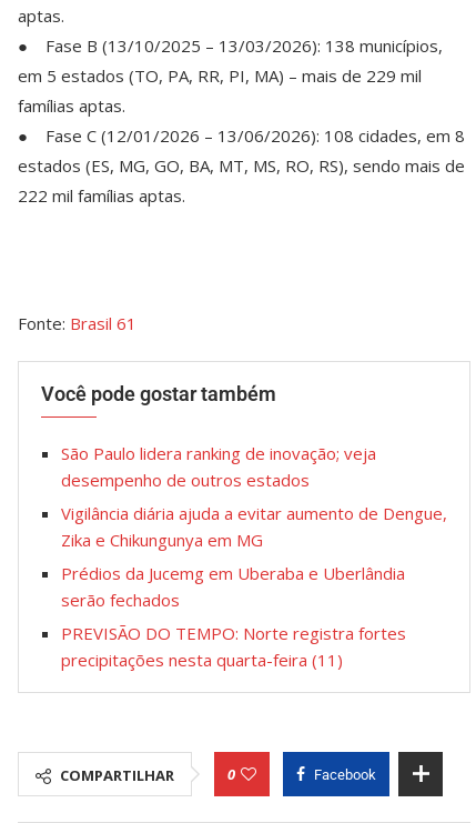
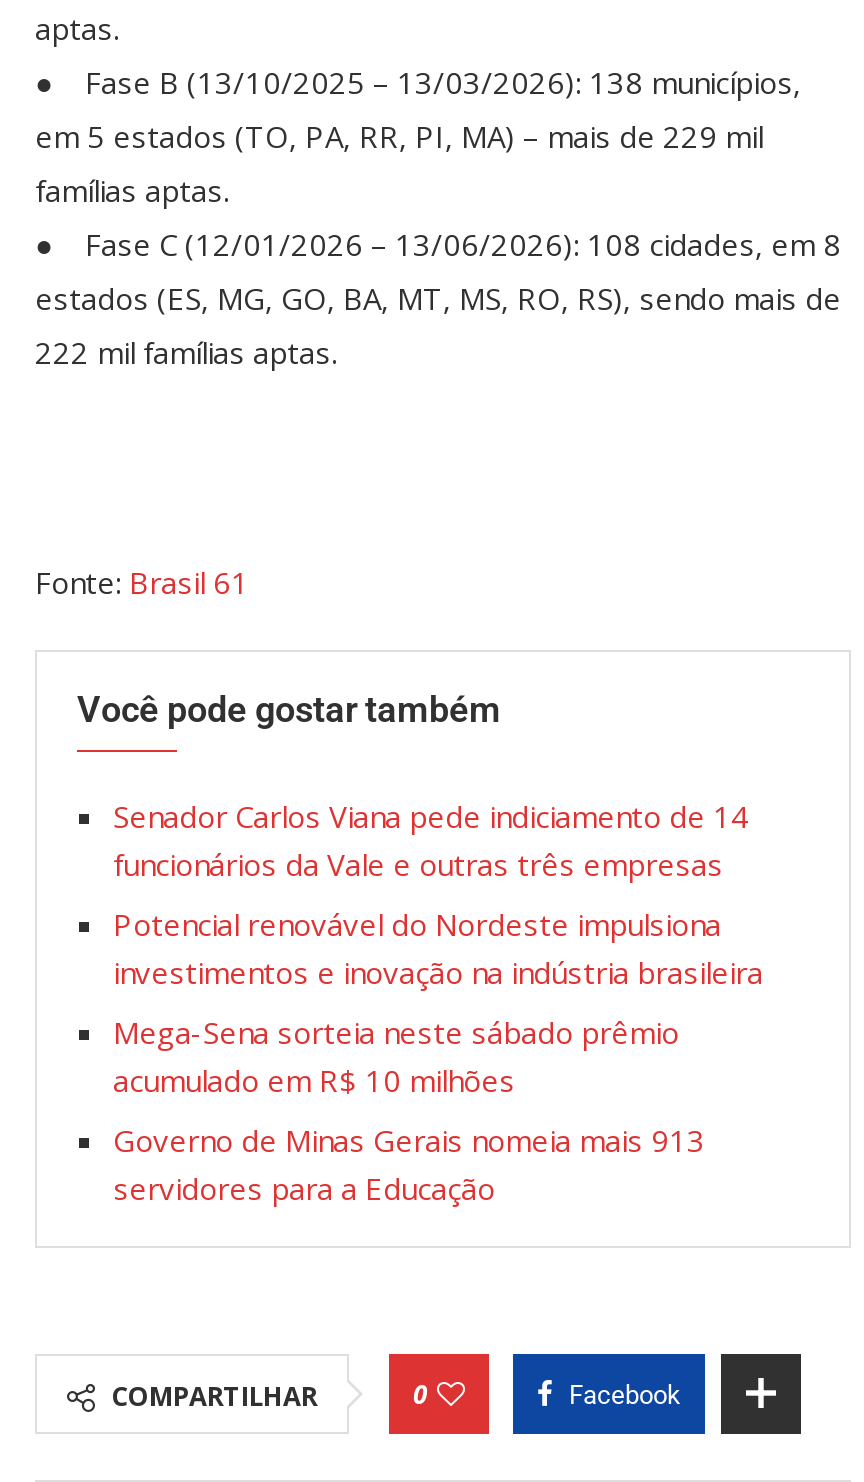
- São Paulo lidera ranking de inovação; veja
- desempenho de outros estados
+ Senador Carlos Viana pede indiciamento de 14
+ funcionários da Vale e outras três empresas

- Vigilância diária ajuda a evitar aumento de Dengue,
- Zika e Chikungunya em MG
+ Potencial renovável do Nordeste impulsiona
+ investimentos e inovação na indústria brasileira

- Prédios da Jucemg em Uberaba e Uberlândia
- serão fechados
+ Mega-Sena sorteia neste sábado prêmio
+ acumulado em R$ 10 milhões

- PREVISÃO DO TEMPO: Norte registra fortes
- precipitações nesta quarta-feira (11)
+ Governo de Minas Gerais nomeia mais 913
+ servidores para a Educação
